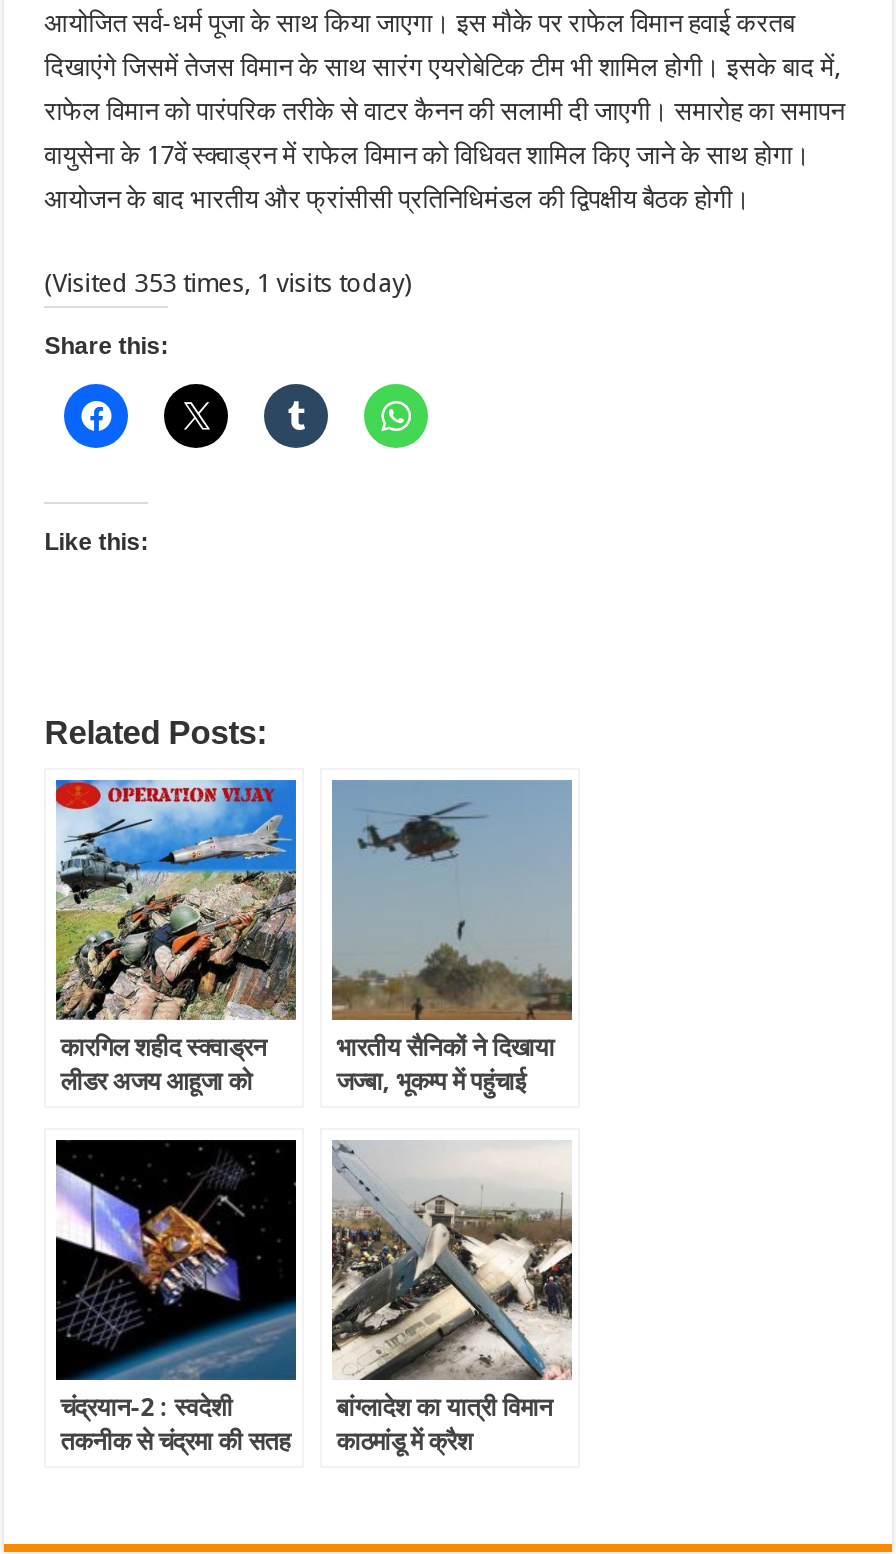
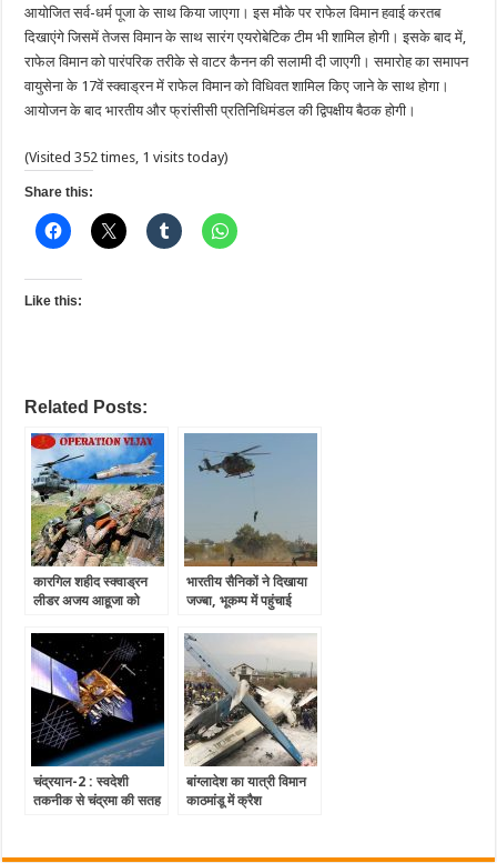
- (Visited 353 times, 1 visits today)
+ (Visited 352 times, 1 visits today)
